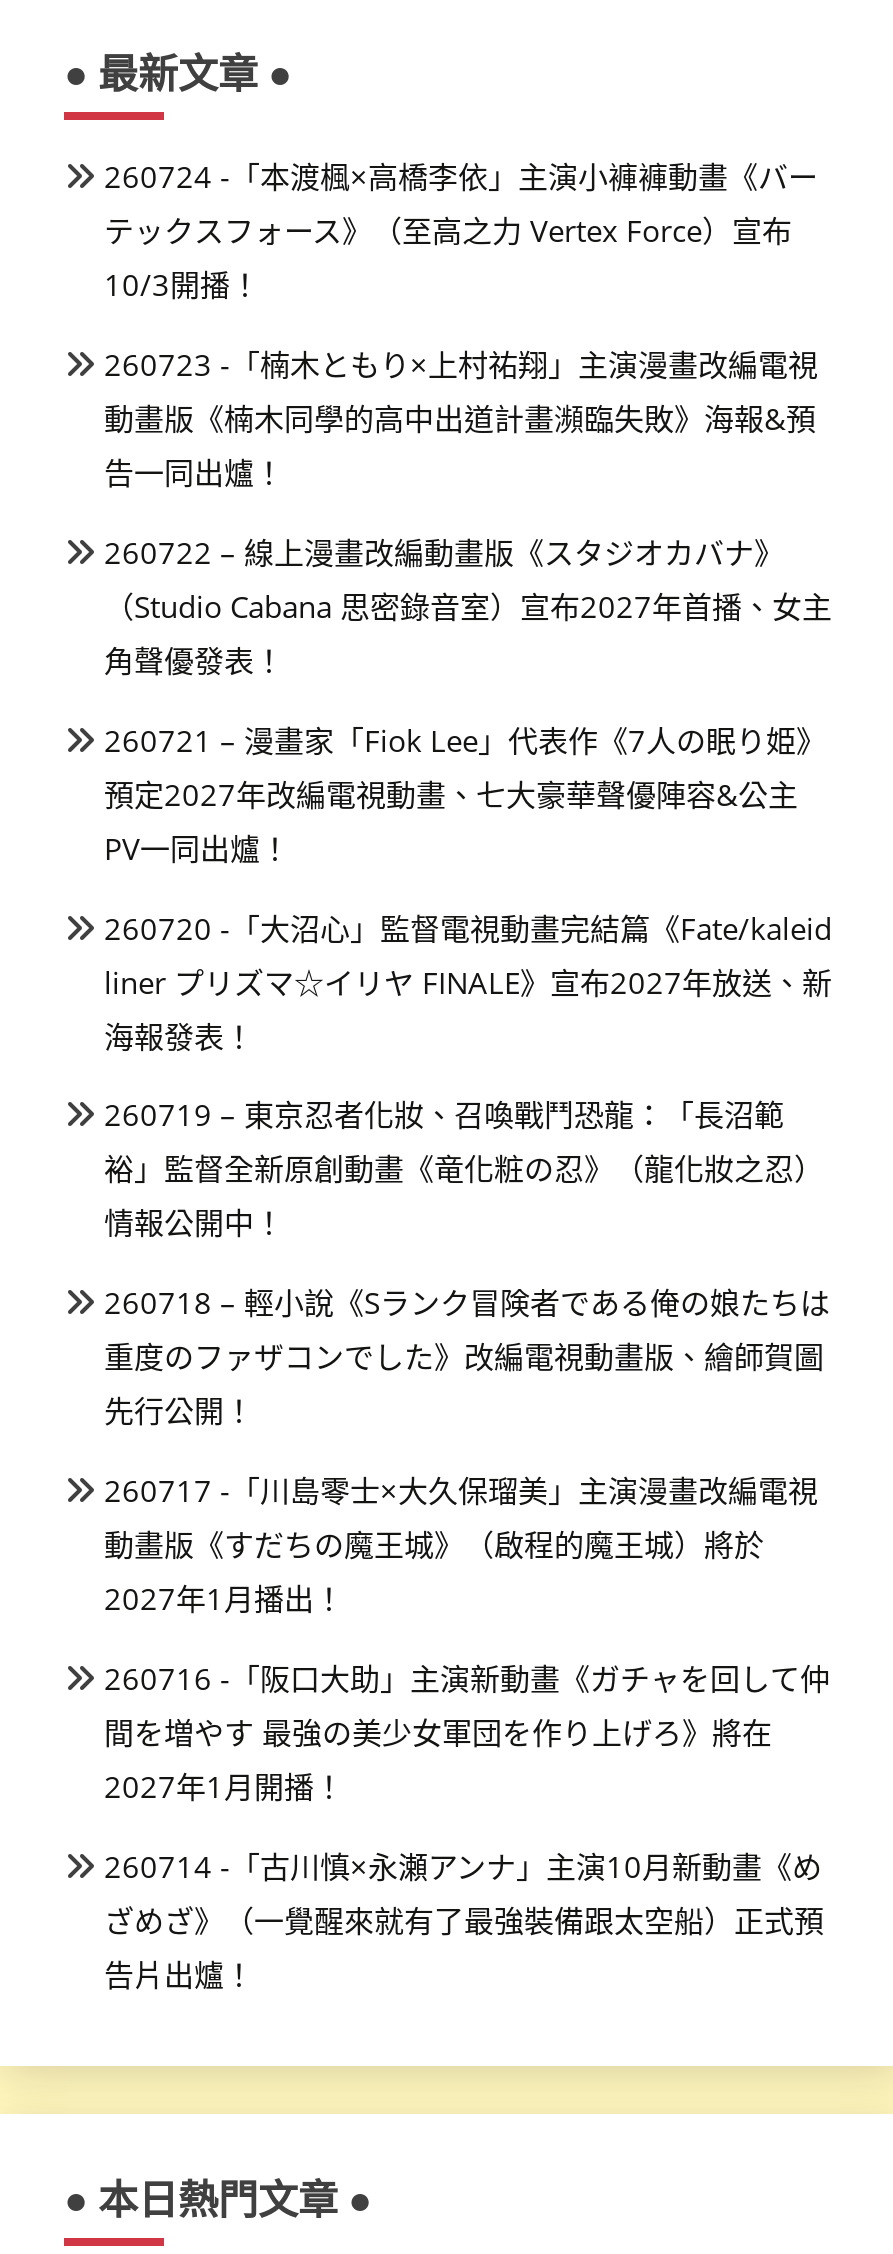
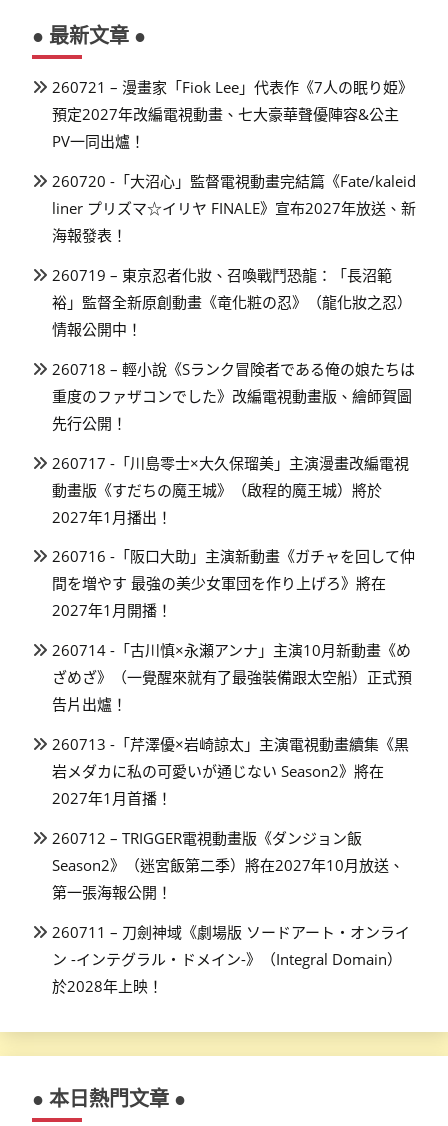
- 260724 -「本渡楓×高橋李依」主演小褲褲動畫《バー
- テックスフォース》（至高之力 Vertex Force）宣布
- 10/3開播！
- 260723 -「楠木ともり×上村祐翔」主演漫畫改編電視
- 動畫版《楠木同學的高中出道計畫瀕臨失敗》海報&預
- 告一同出爐！
- 260722 – 線上漫畫改編動畫版《スタジオカバナ》
- （Studio Cabana 思密錄音室）宣布2027年首播、女主
- 角聲優發表！

moved up: 260721 – 漫畫家「Fiok Lee」代表作《7人の眠り姫》 | 預定2027年改編電視動畫、七大豪華聲優陣容&公主 | PV一同出爐！ | ... | ざめざ》（一覺醒來就有了最強裝備跟太空船）正式預 | 告片出爐！

+ 260713 -「芹澤優×岩崎諒太」主演電視動畫續集《黒
+ 岩メダカに私の可愛いが通じない Season2》將在
+ 2027年1月首播！
+ 260712 – TRIGGER電視動畫版《ダンジョン飯
+ Season2》（迷宮飯第二季）將在2027年10月放送、
+ 第一張海報公開！
+ 260711 – 刀劍神域《劇場版 ソードアート・オンライ
+ ン -インテグラル・ドメイン-》（Integral Domain）
+ 於2028年上映！
